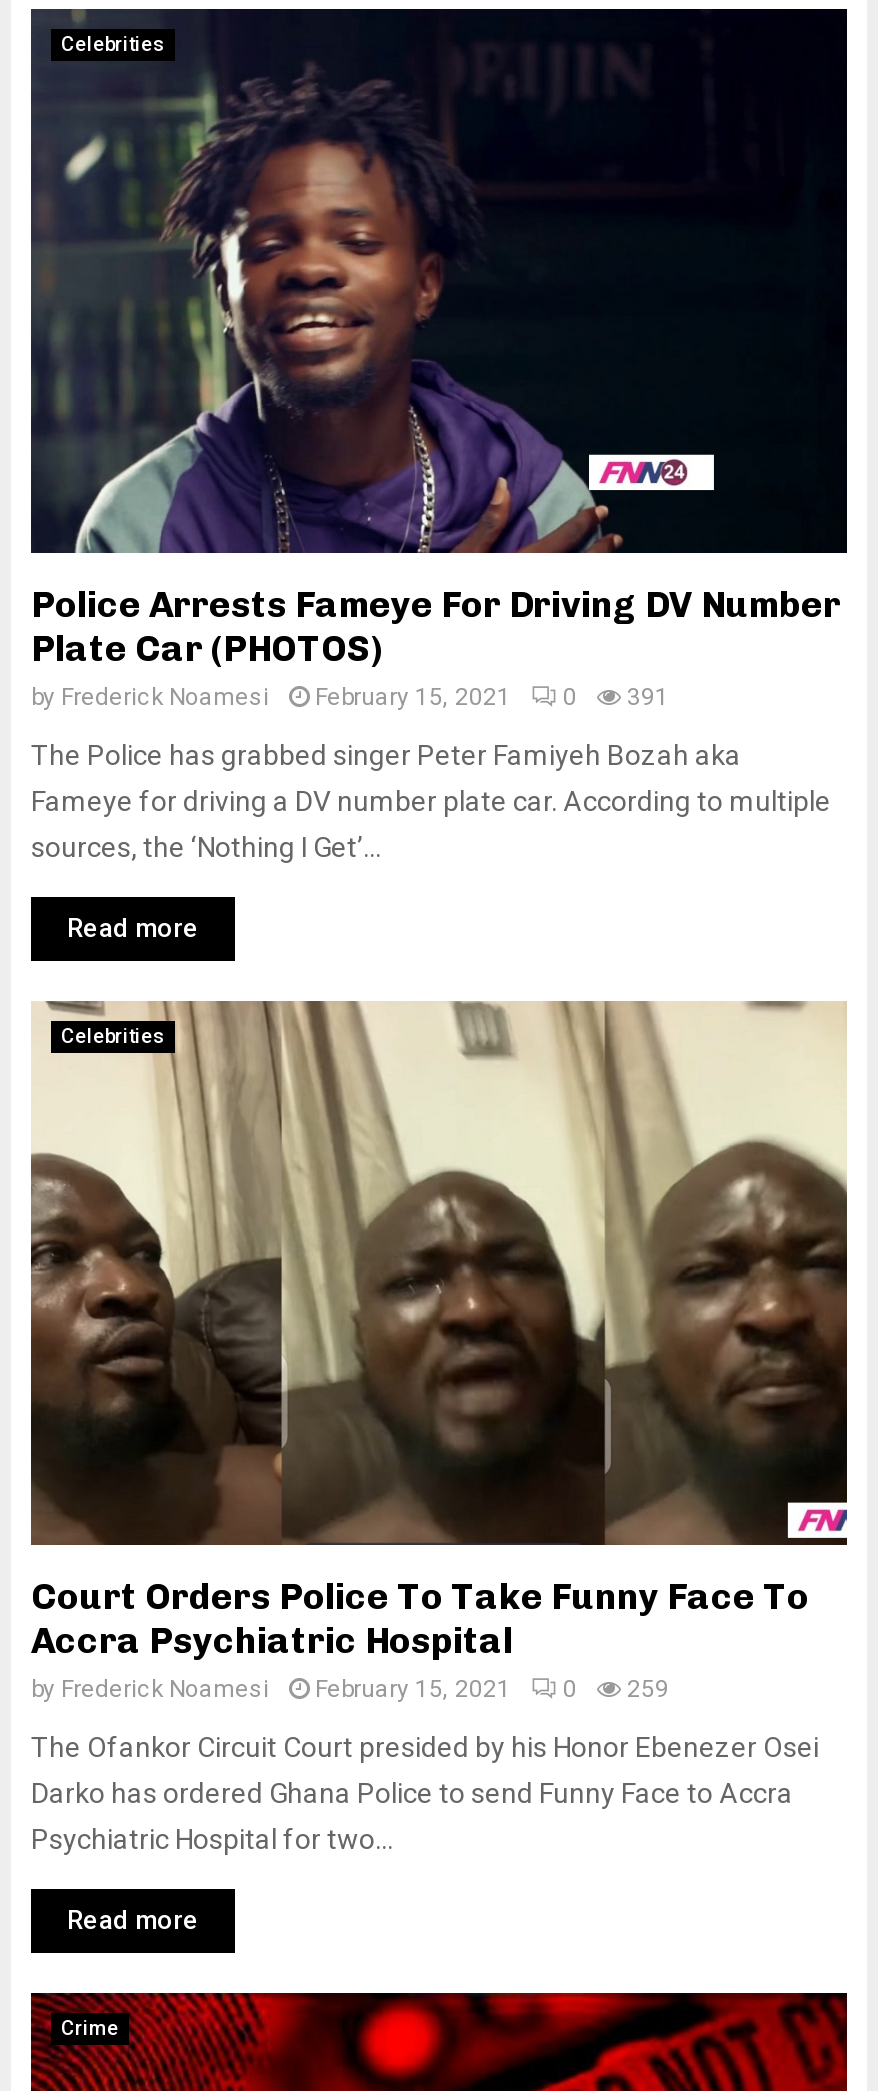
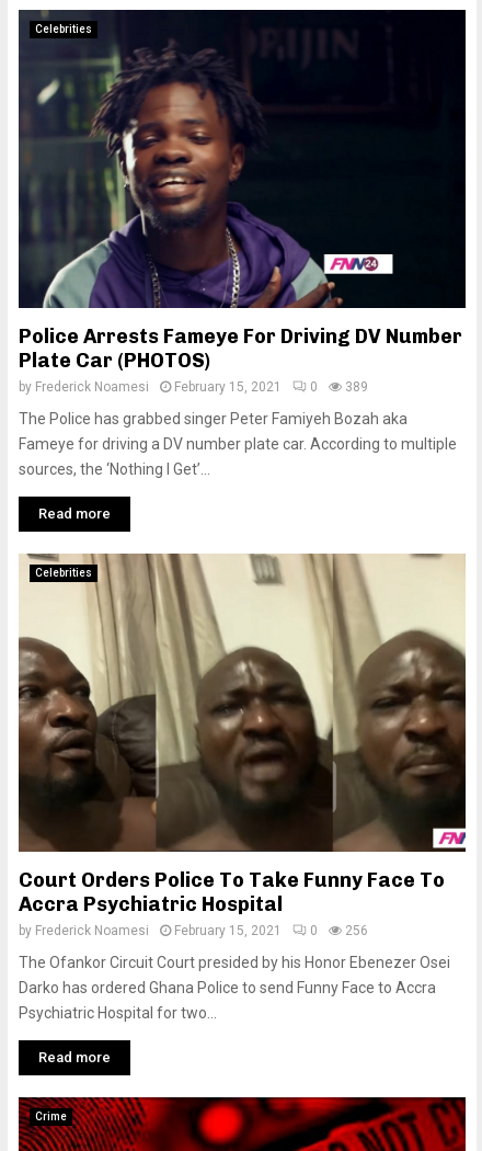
- by Frederick Noamesi February 15, 2021 0 391
+ by Frederick Noamesi February 15, 2021 0 389

- by Frederick Noamesi February 15, 2021 0 259
+ by Frederick Noamesi February 15, 2021 0 256
